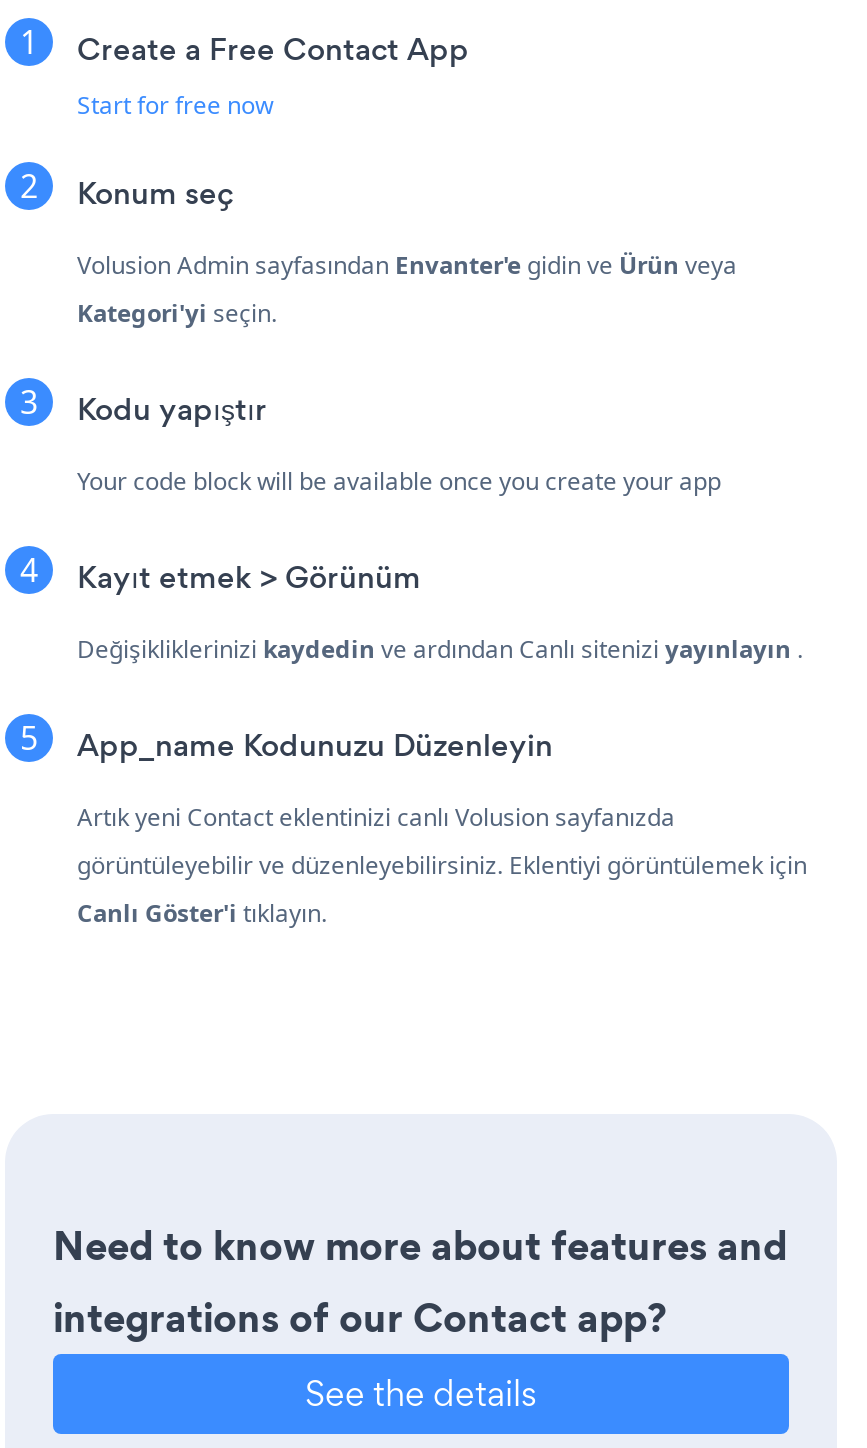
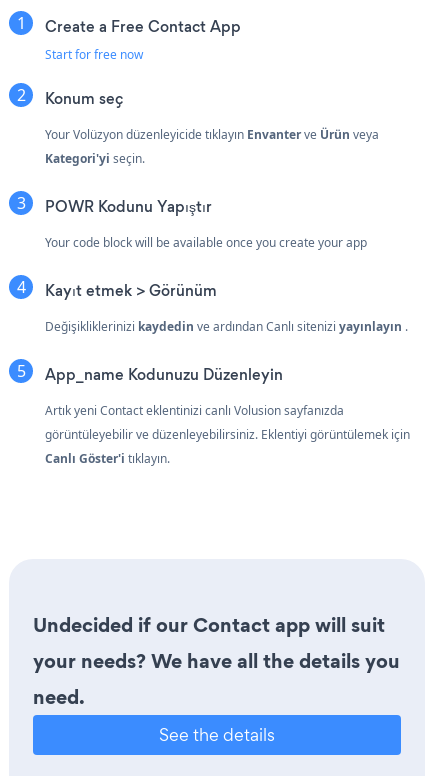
- Volusion Admin sayfasından Envanter'e gidin ve Ürün veya
+ Your Volüzyon düzenleyicide tıklayın Envanter ve Ürün veya

- Kodu yapıştır
+ POWR Kodunu Yapıştır

- Need to know more about features and
- integrations of our Contact app?
+ Undecided if our Contact app will suit
+ your needs? We have all the details you
+ need.
